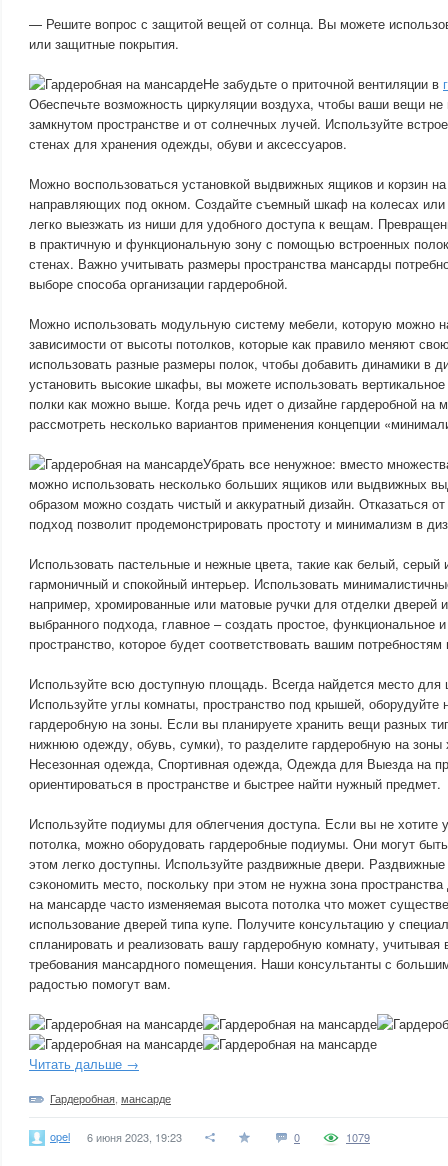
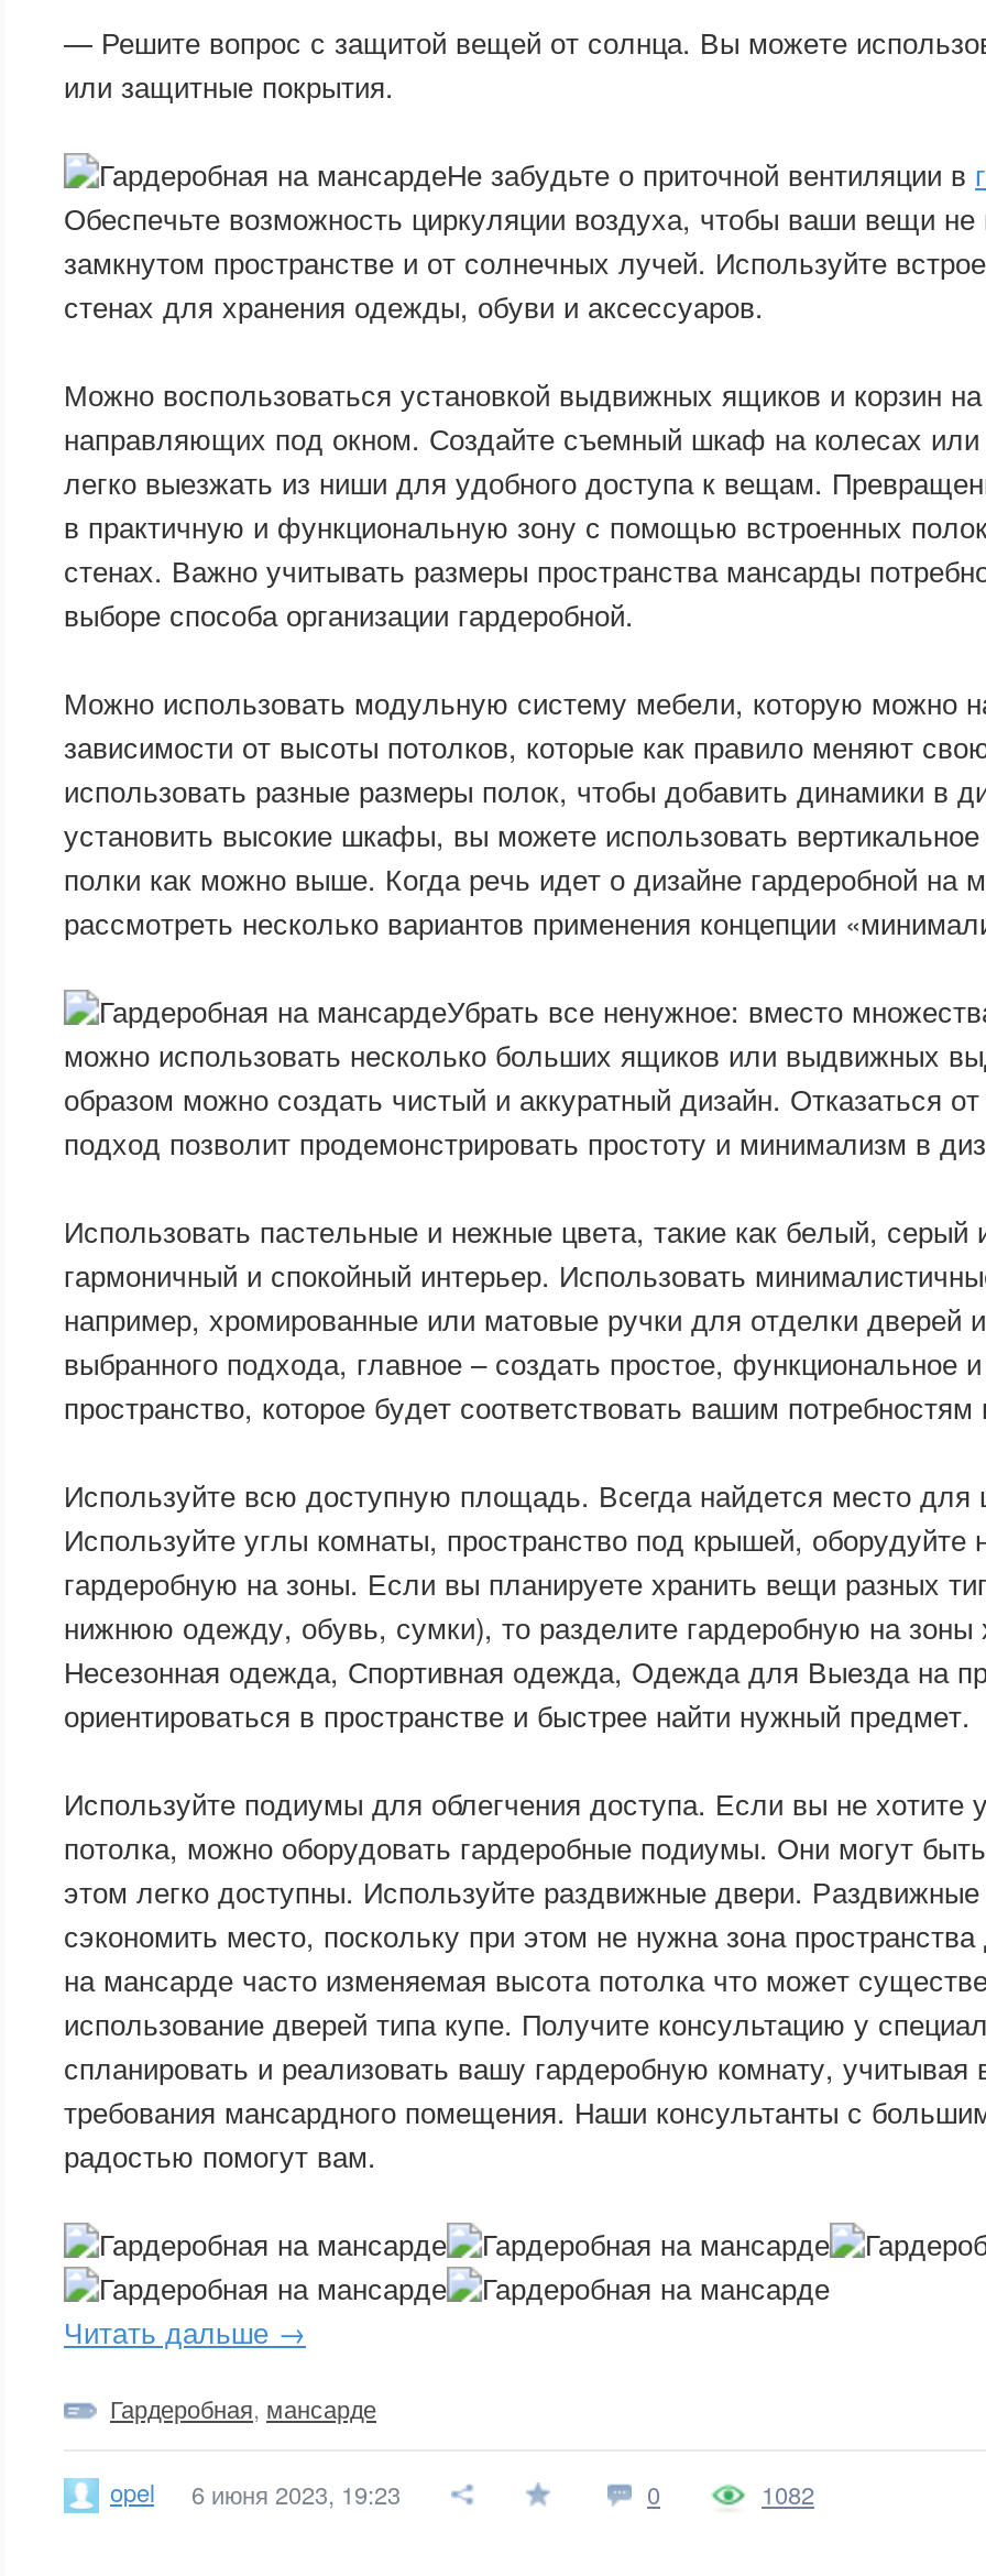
- 1079
+ 1082
